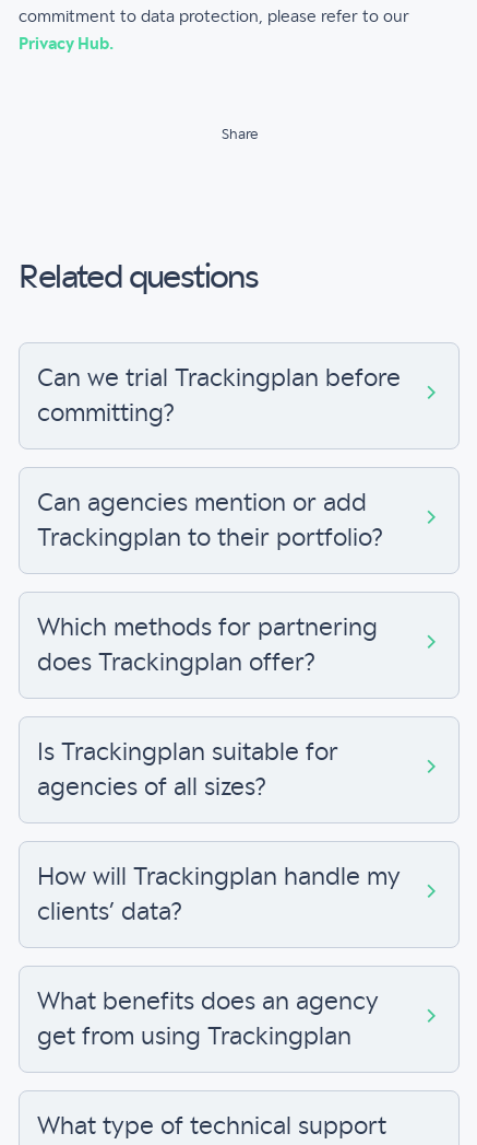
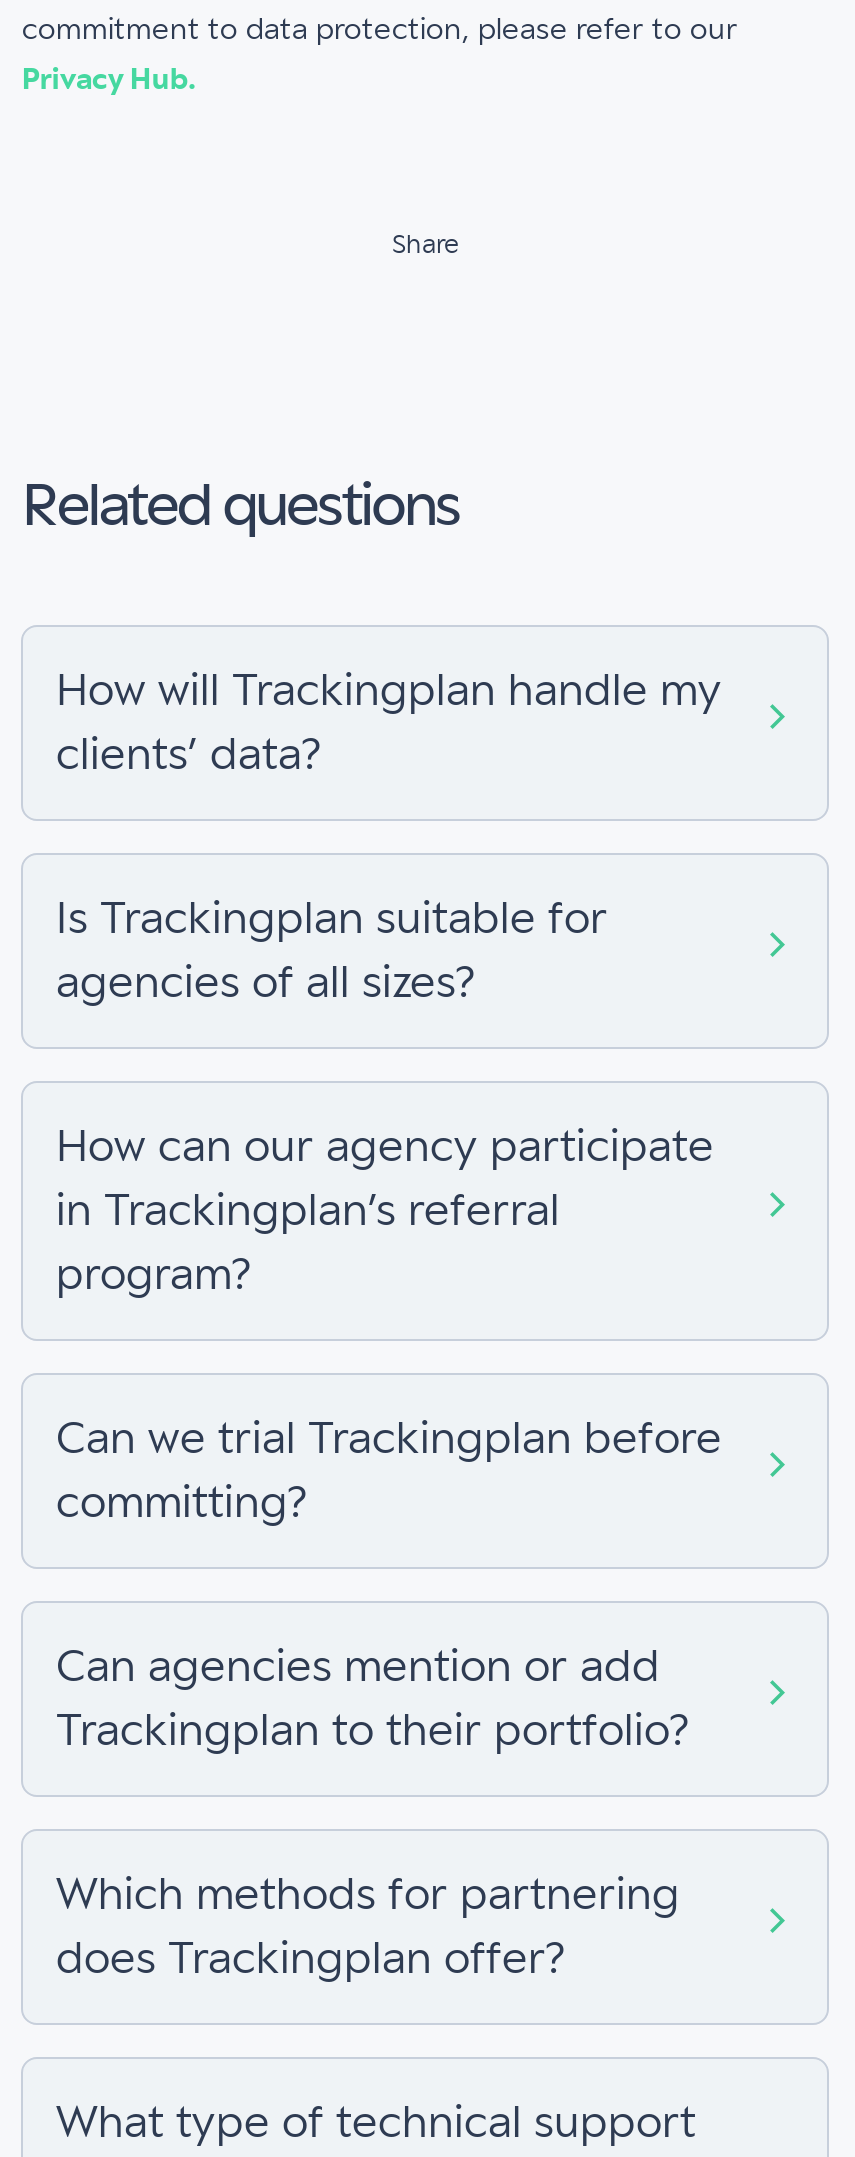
+ How can our agency participate
+ in Trackingplan’s referral
+ program?

moved down: Can we trial Trackingplan before | committing? | Can agencies mention or add | Trackingplan to their portfolio? | Which methods for partnering | does Trackingplan offer?

moved up: Is Trackingplan suitable for | agencies of all sizes? | How will Trackingplan handle my | clients’ data?

- What benefits does an agency
- get from using Trackingplan
